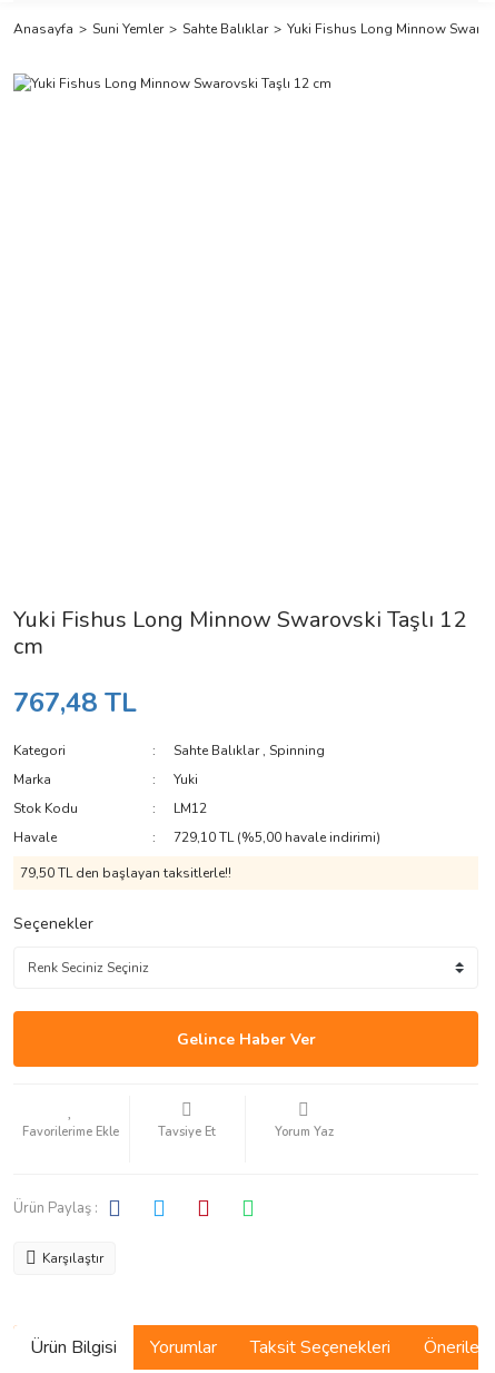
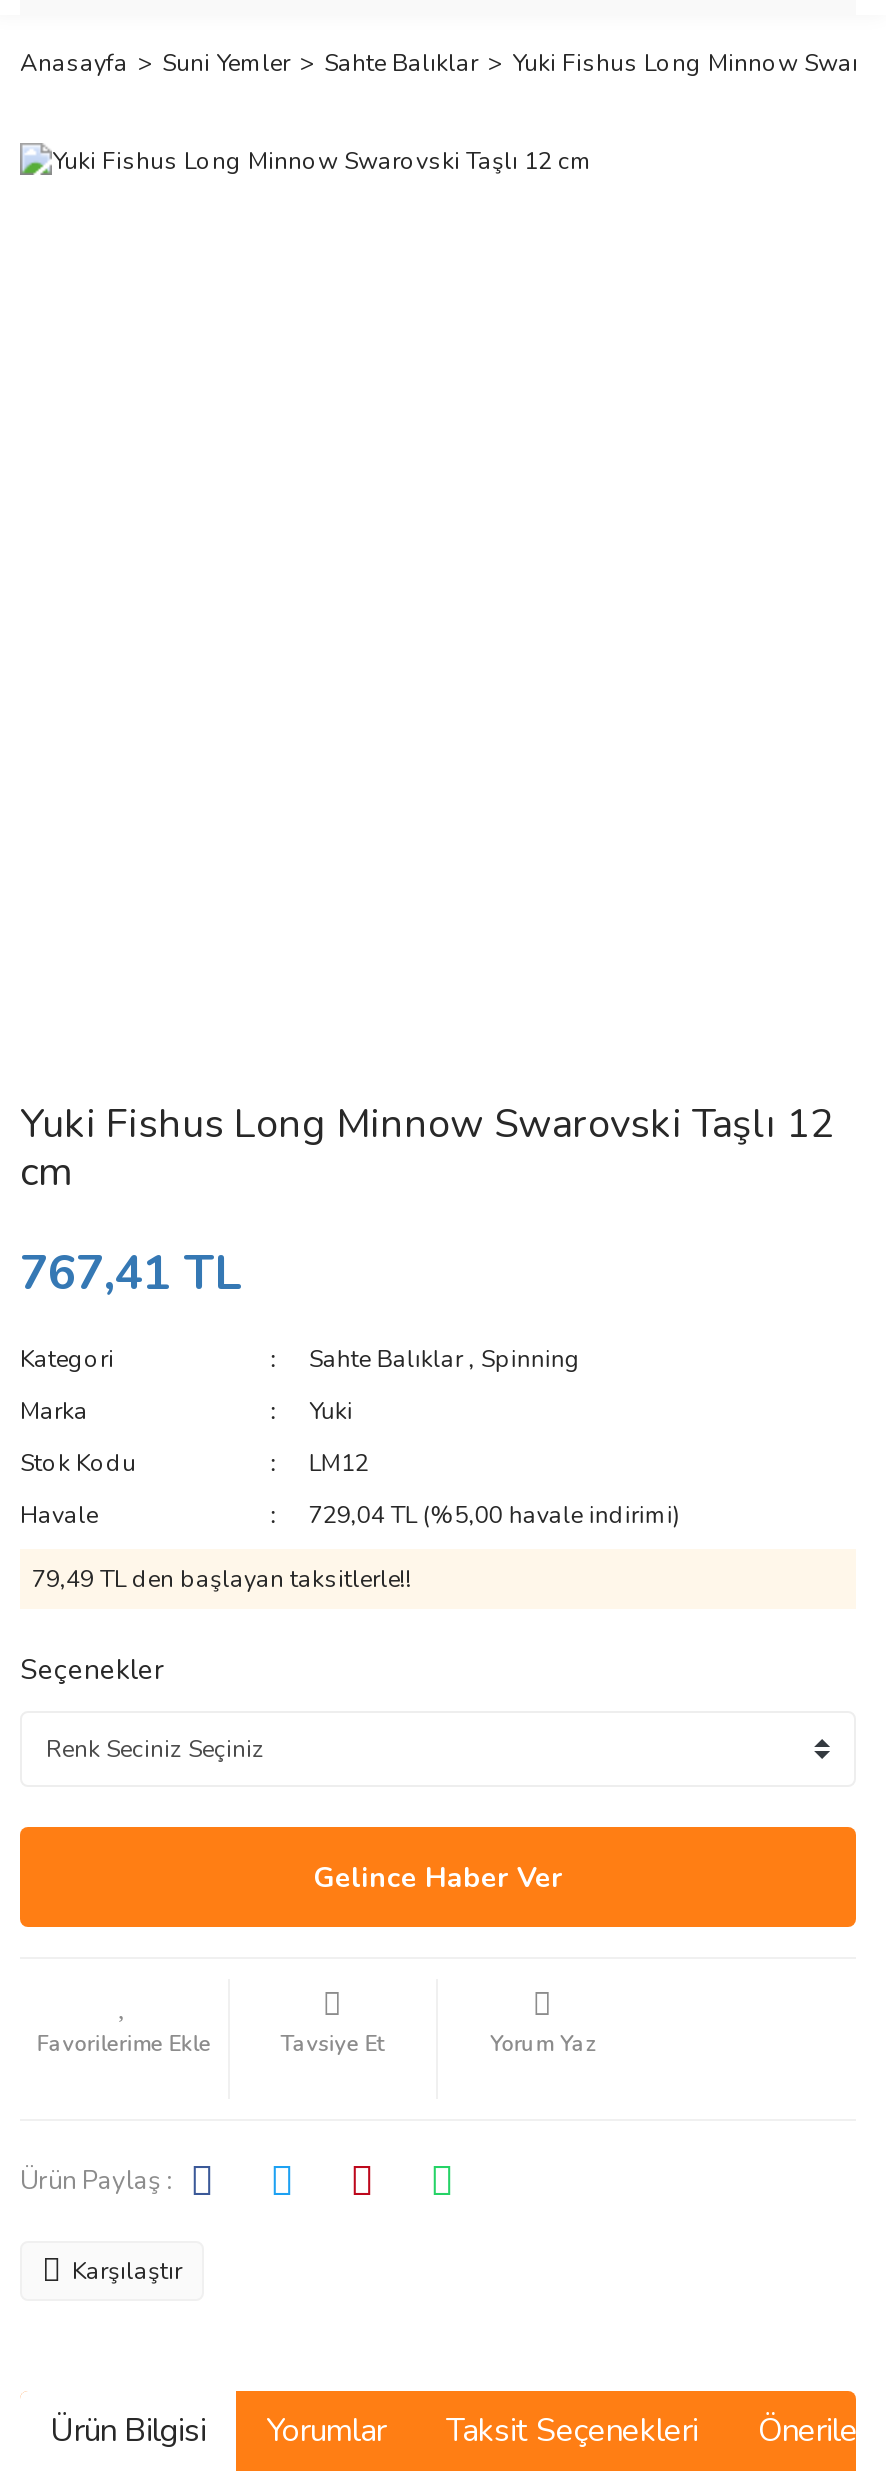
- 767,48 TL
+ 767,41 TL

- 729,10 TL (%5,00 havale indirimi)
+ 729,04 TL (%5,00 havale indirimi)

- 79,50 TL den başlayan taksitlerle!!
+ 79,49 TL den başlayan taksitlerle!!
